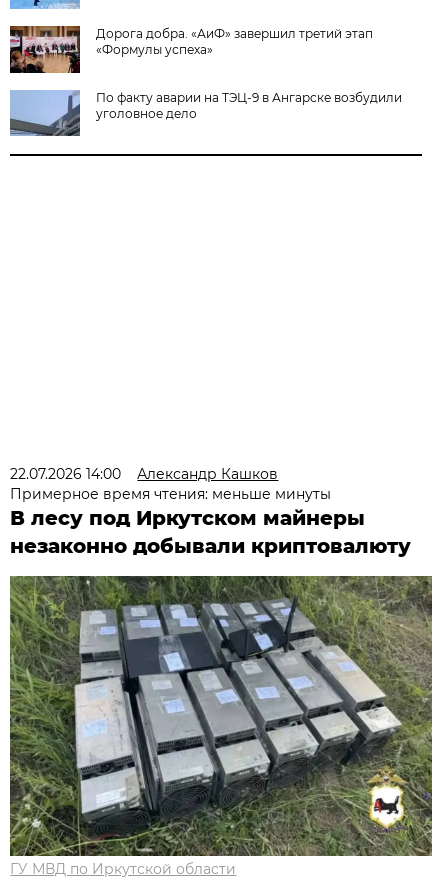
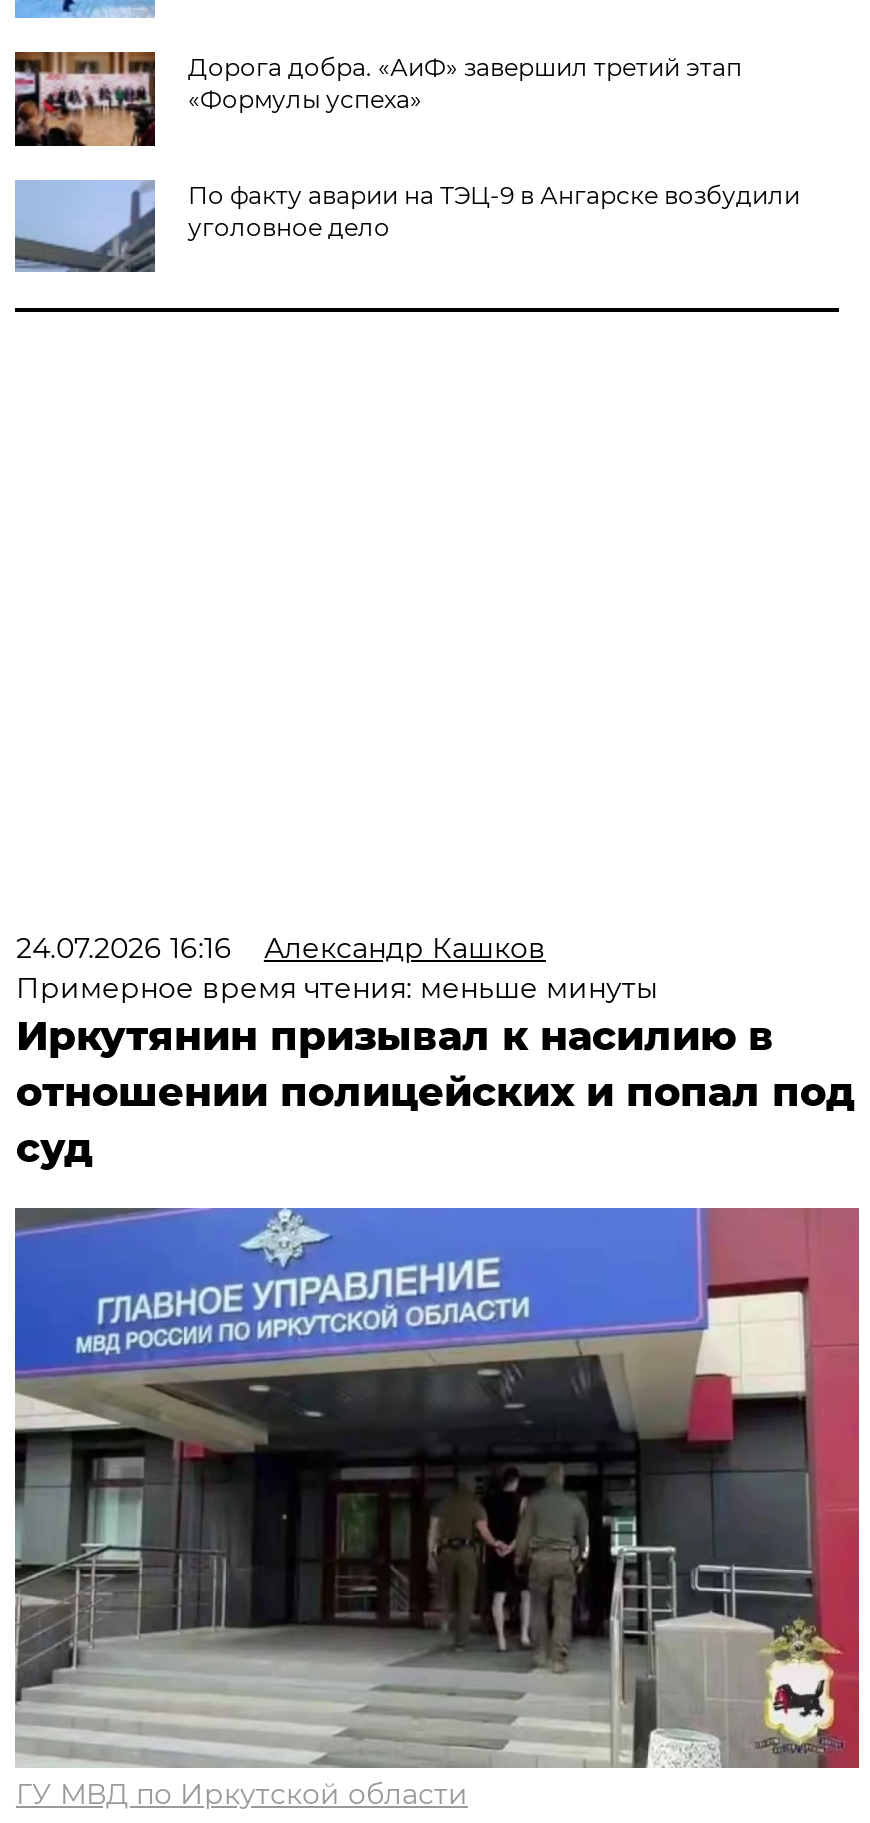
- 22.07.2026 14:00 Александр Кашков
+ 24.07.2026 16:16 Александр Кашков

- В лесу под Иркутском майнеры
- незаконно добывали криптовалюту
+ Иркутянин призывал к насилию в
+ отношении полицейских и попал под
+ суд

- [image]
+ [image]
